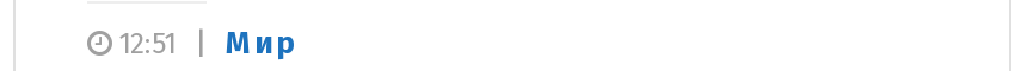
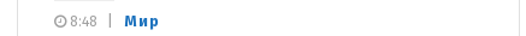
- 12:51 Мир
+ 8:48 Мир
